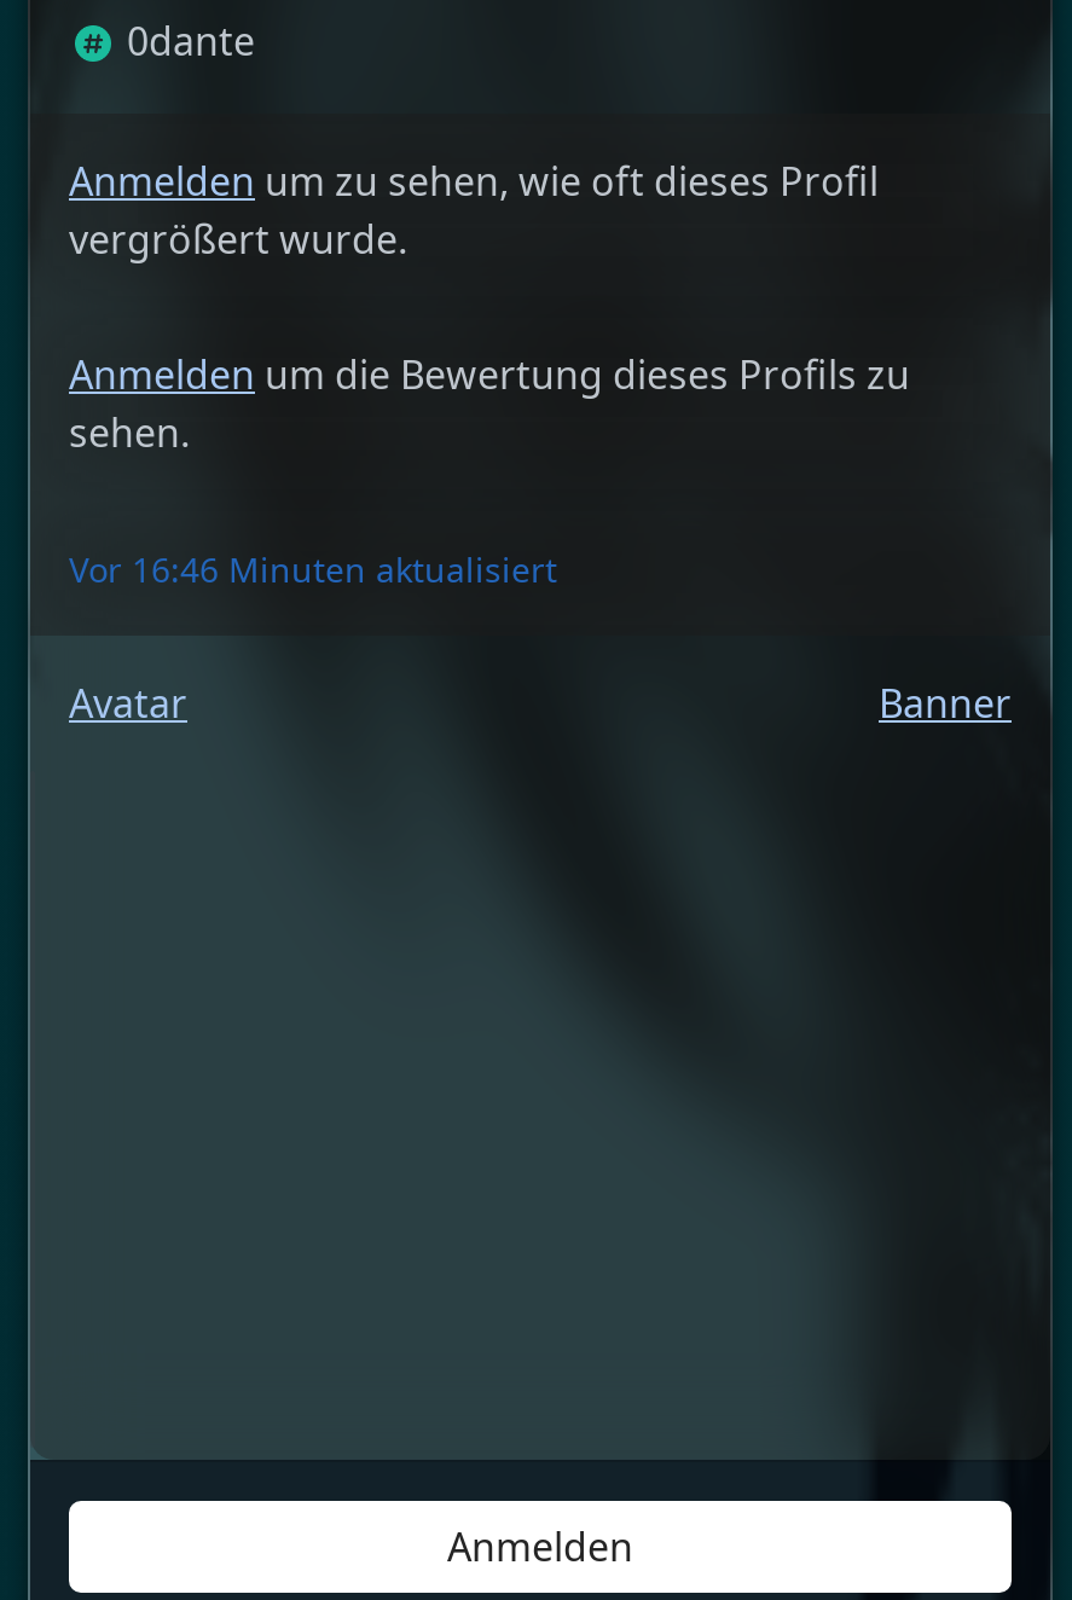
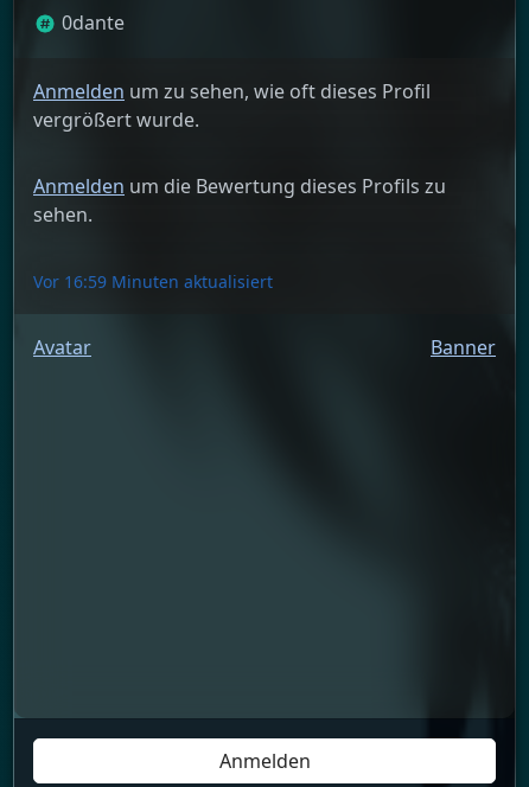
- Vor 16:46 Minuten aktualisiert
+ Vor 16:59 Minuten aktualisiert
